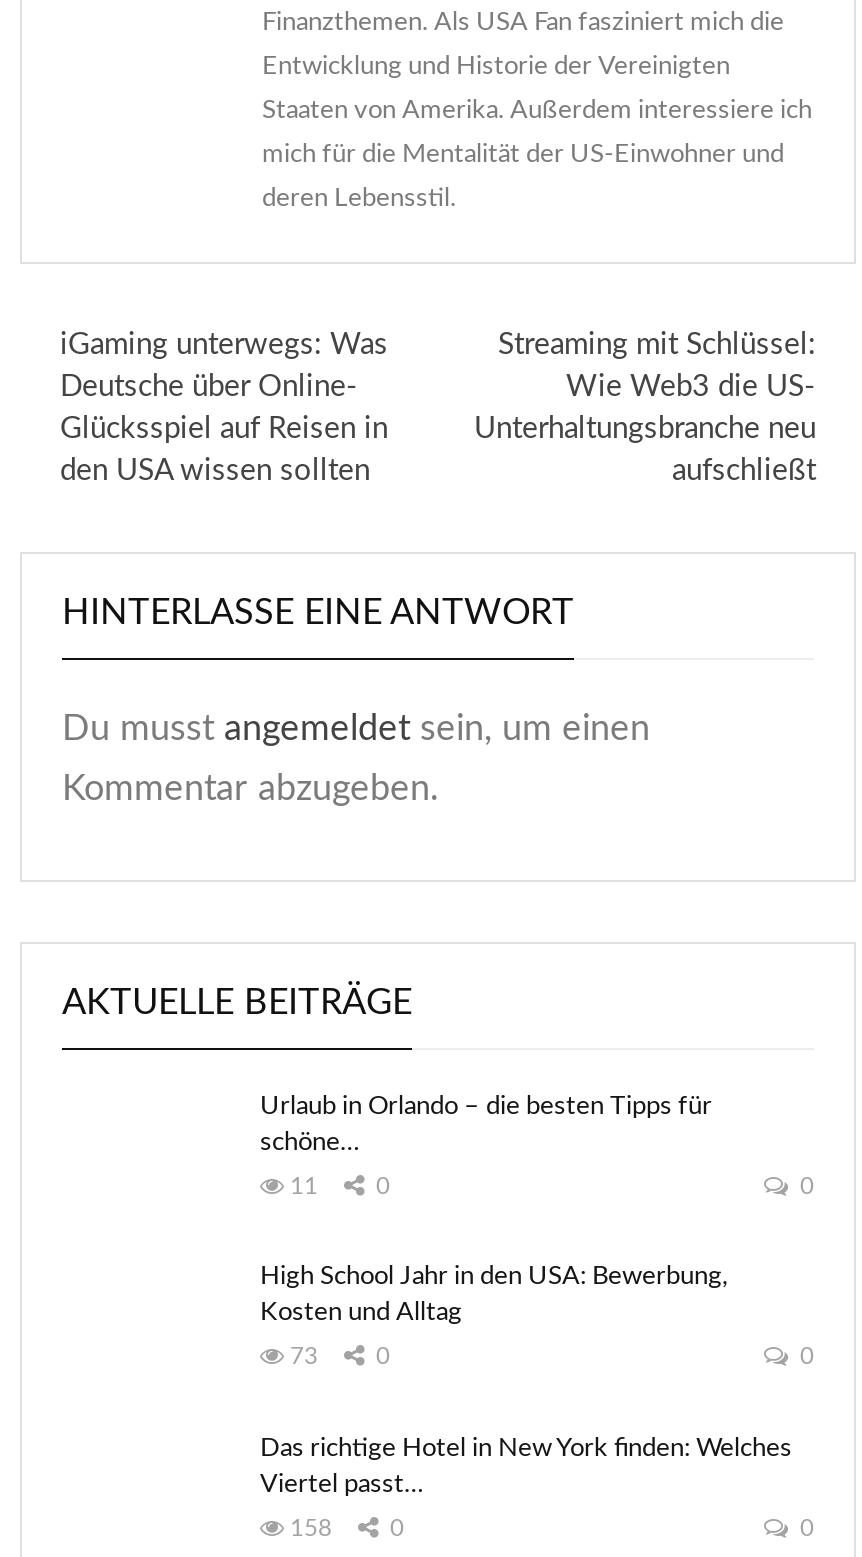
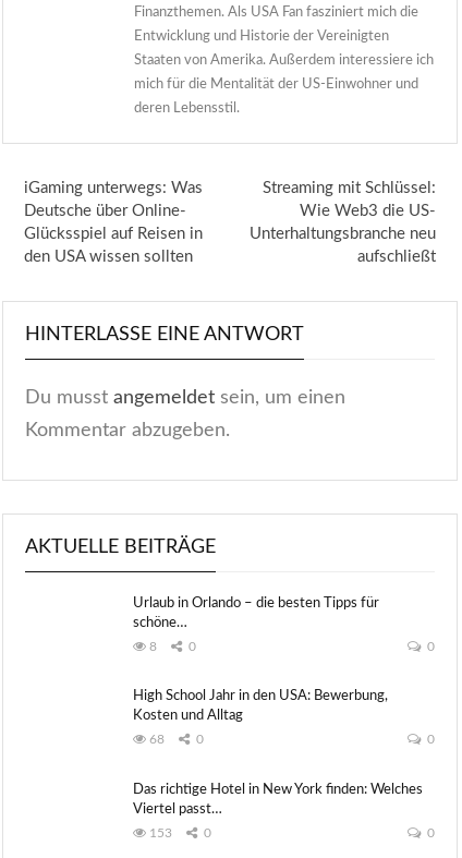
- 11
+ 8

- 73
+ 68

- 158
+ 153
